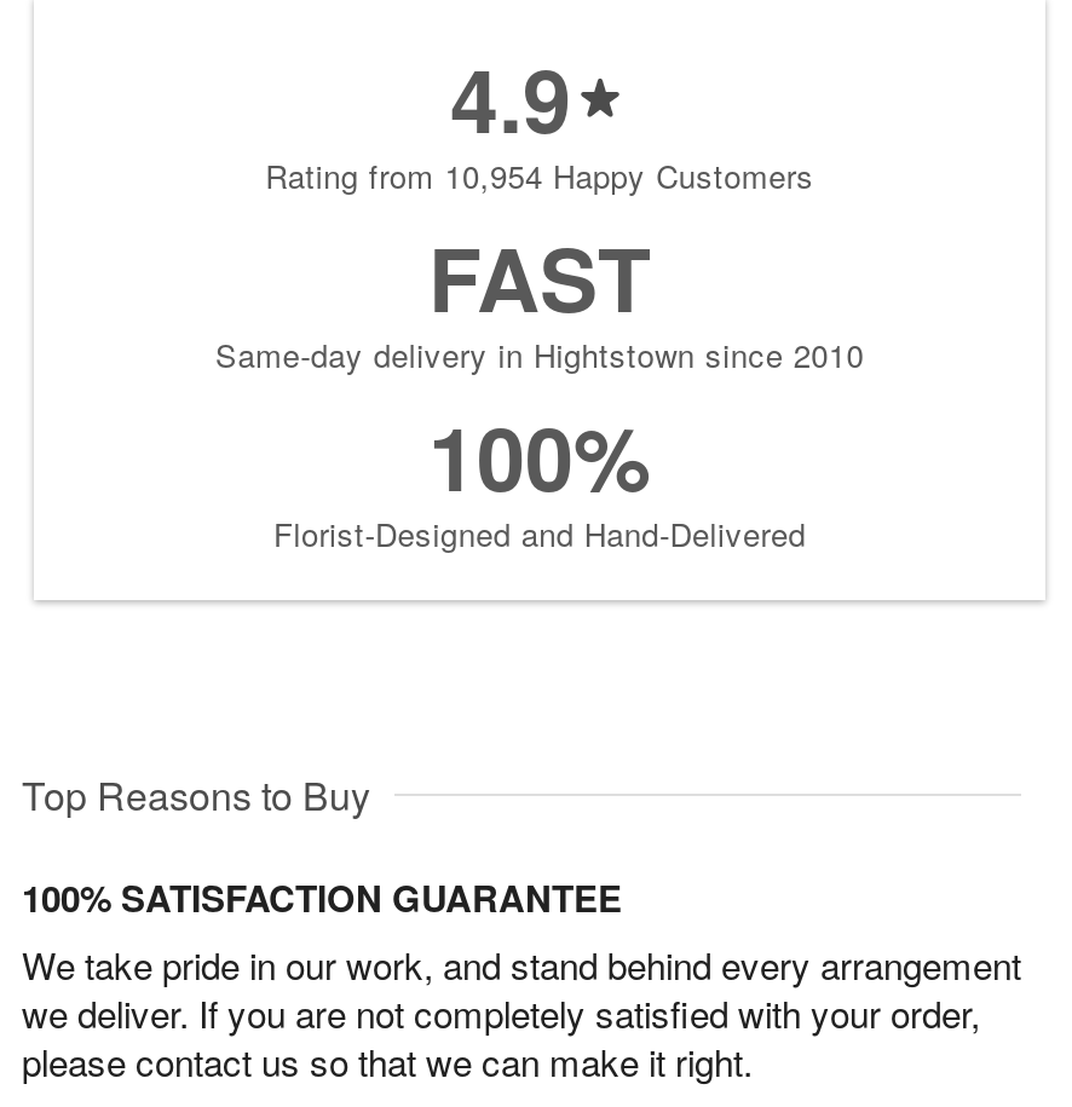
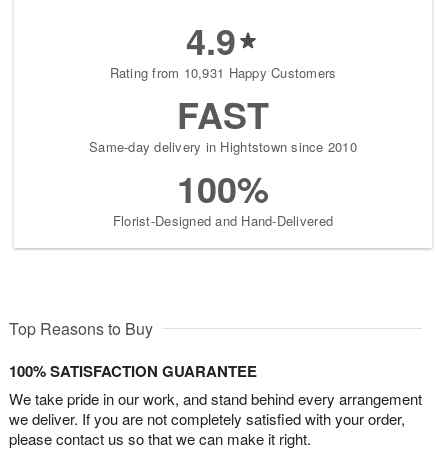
- Rating from 10,954 Happy Customers
+ Rating from 10,931 Happy Customers
